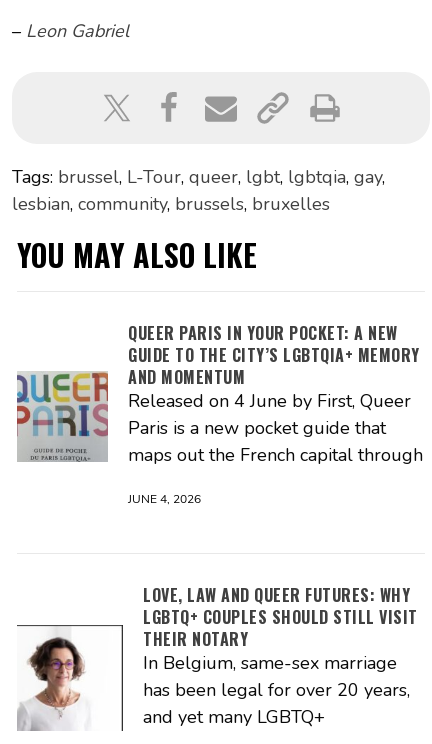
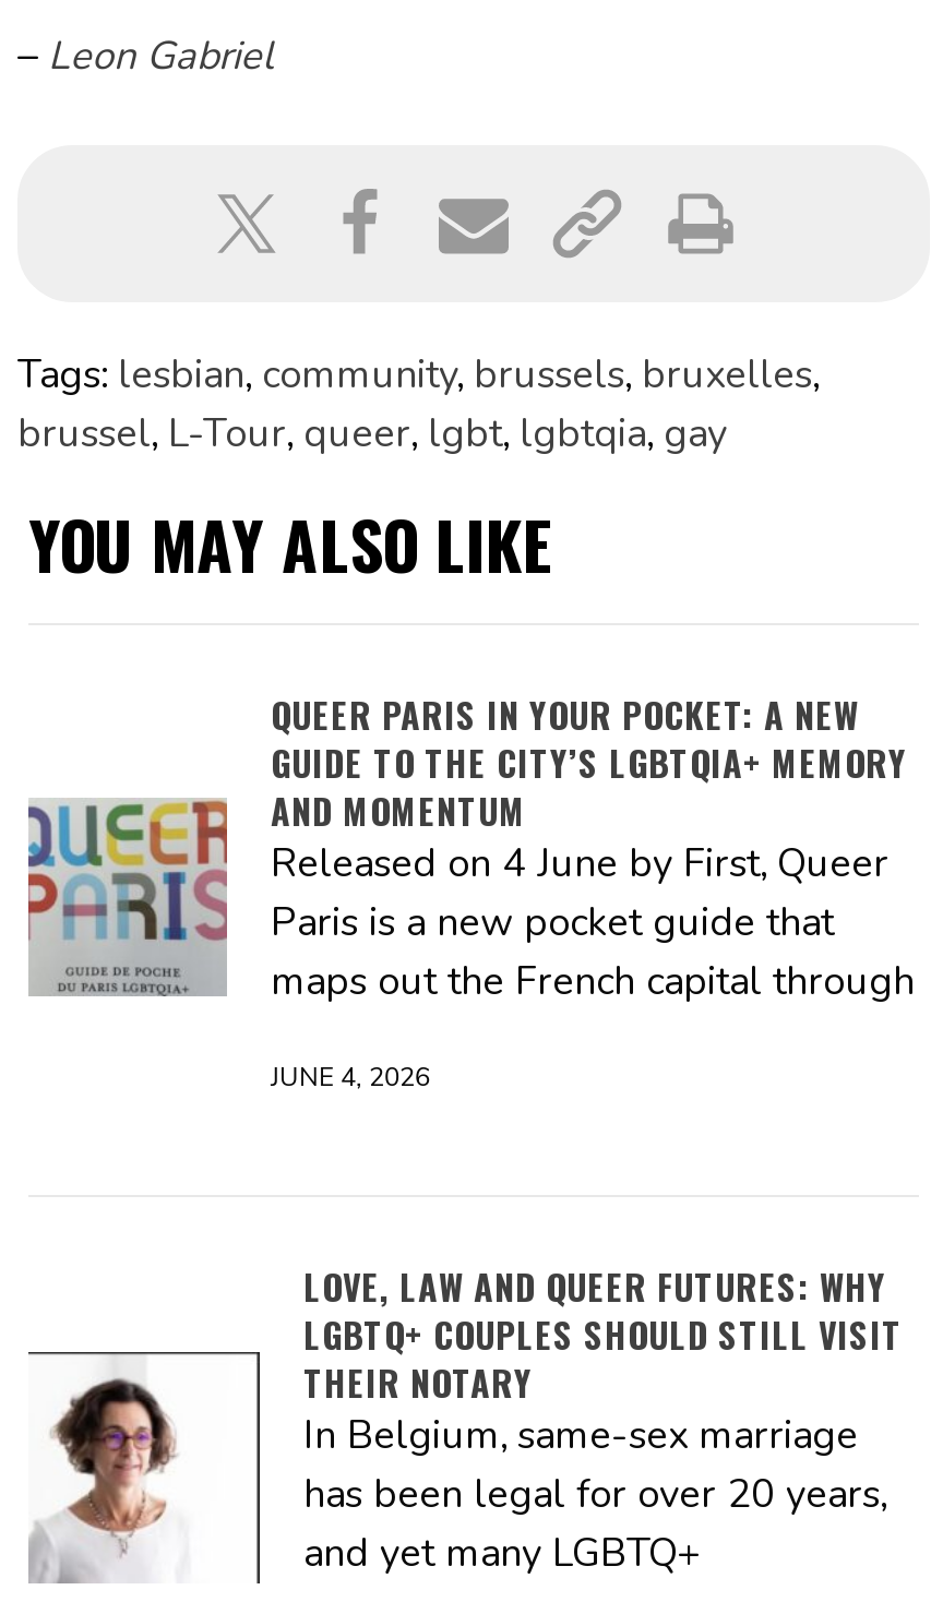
- Tags: brussel, L-Tour, queer, lgbt, lgbtqia, gay,
- lesbian, community, brussels, bruxelles
+ Tags: lesbian, community, brussels, bruxelles,
+ brussel, L-Tour, queer, lgbt, lgbtqia, gay
